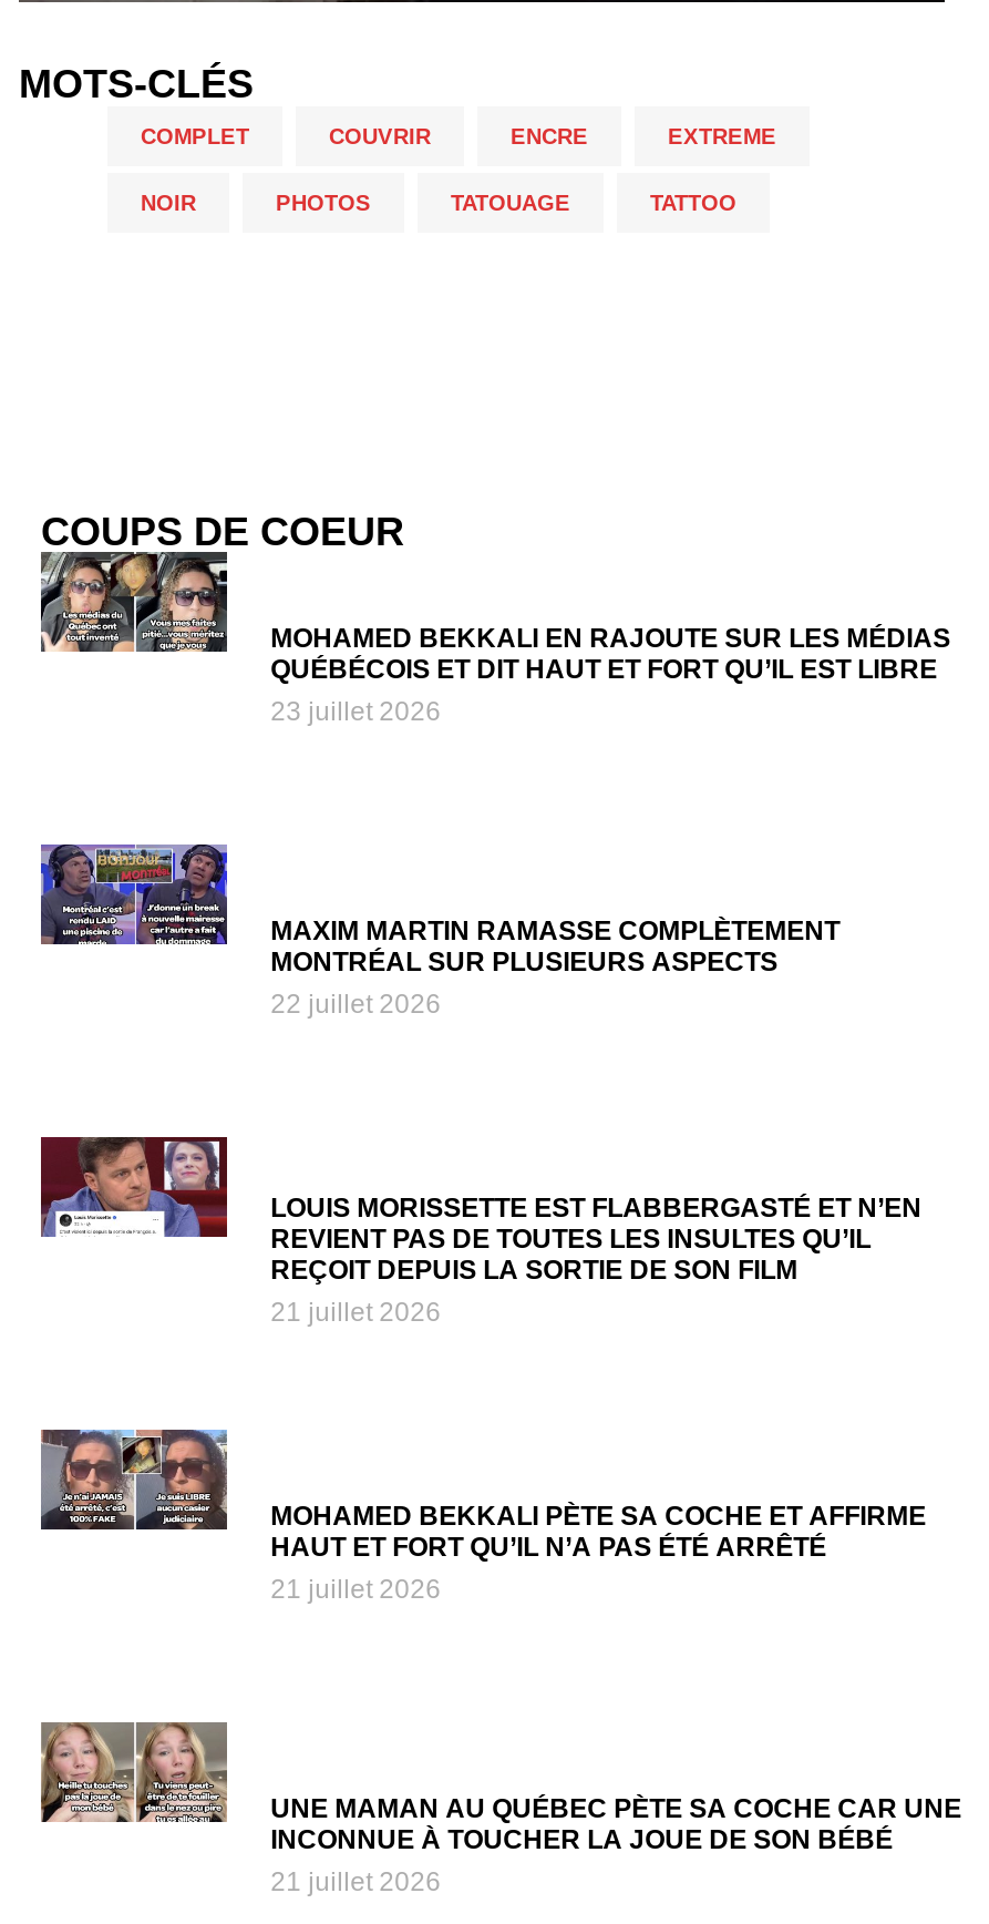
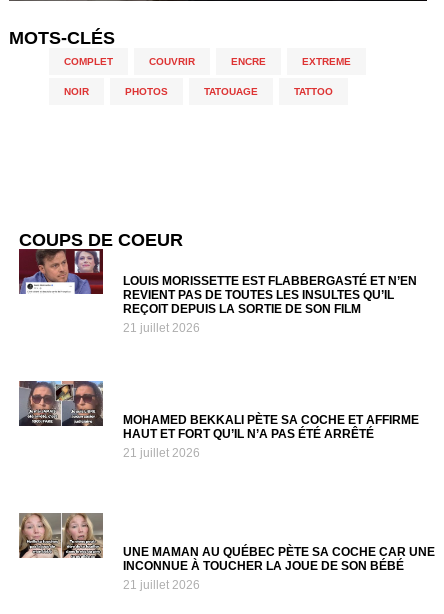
- [image]
- MOHAMED BEKKALI EN RAJOUTE SUR LES MÉDIAS
- QUÉBÉCOIS ET DIT HAUT ET FORT QU’IL EST LIBRE
- 23 juillet 2026

- [image]
- MAXIM MARTIN RAMASSE COMPLÈTEMENT
- MONTRÉAL SUR PLUSIEURS ASPECTS
- 22 juillet 2026
